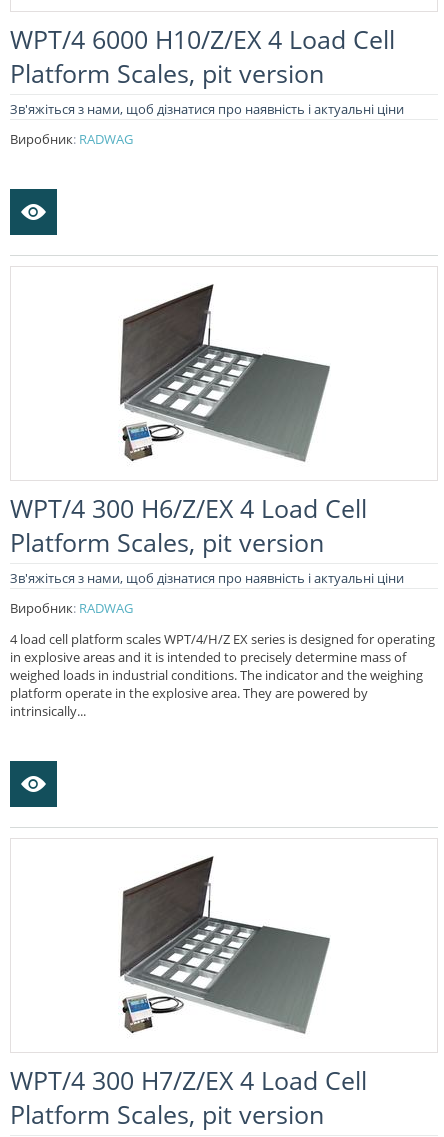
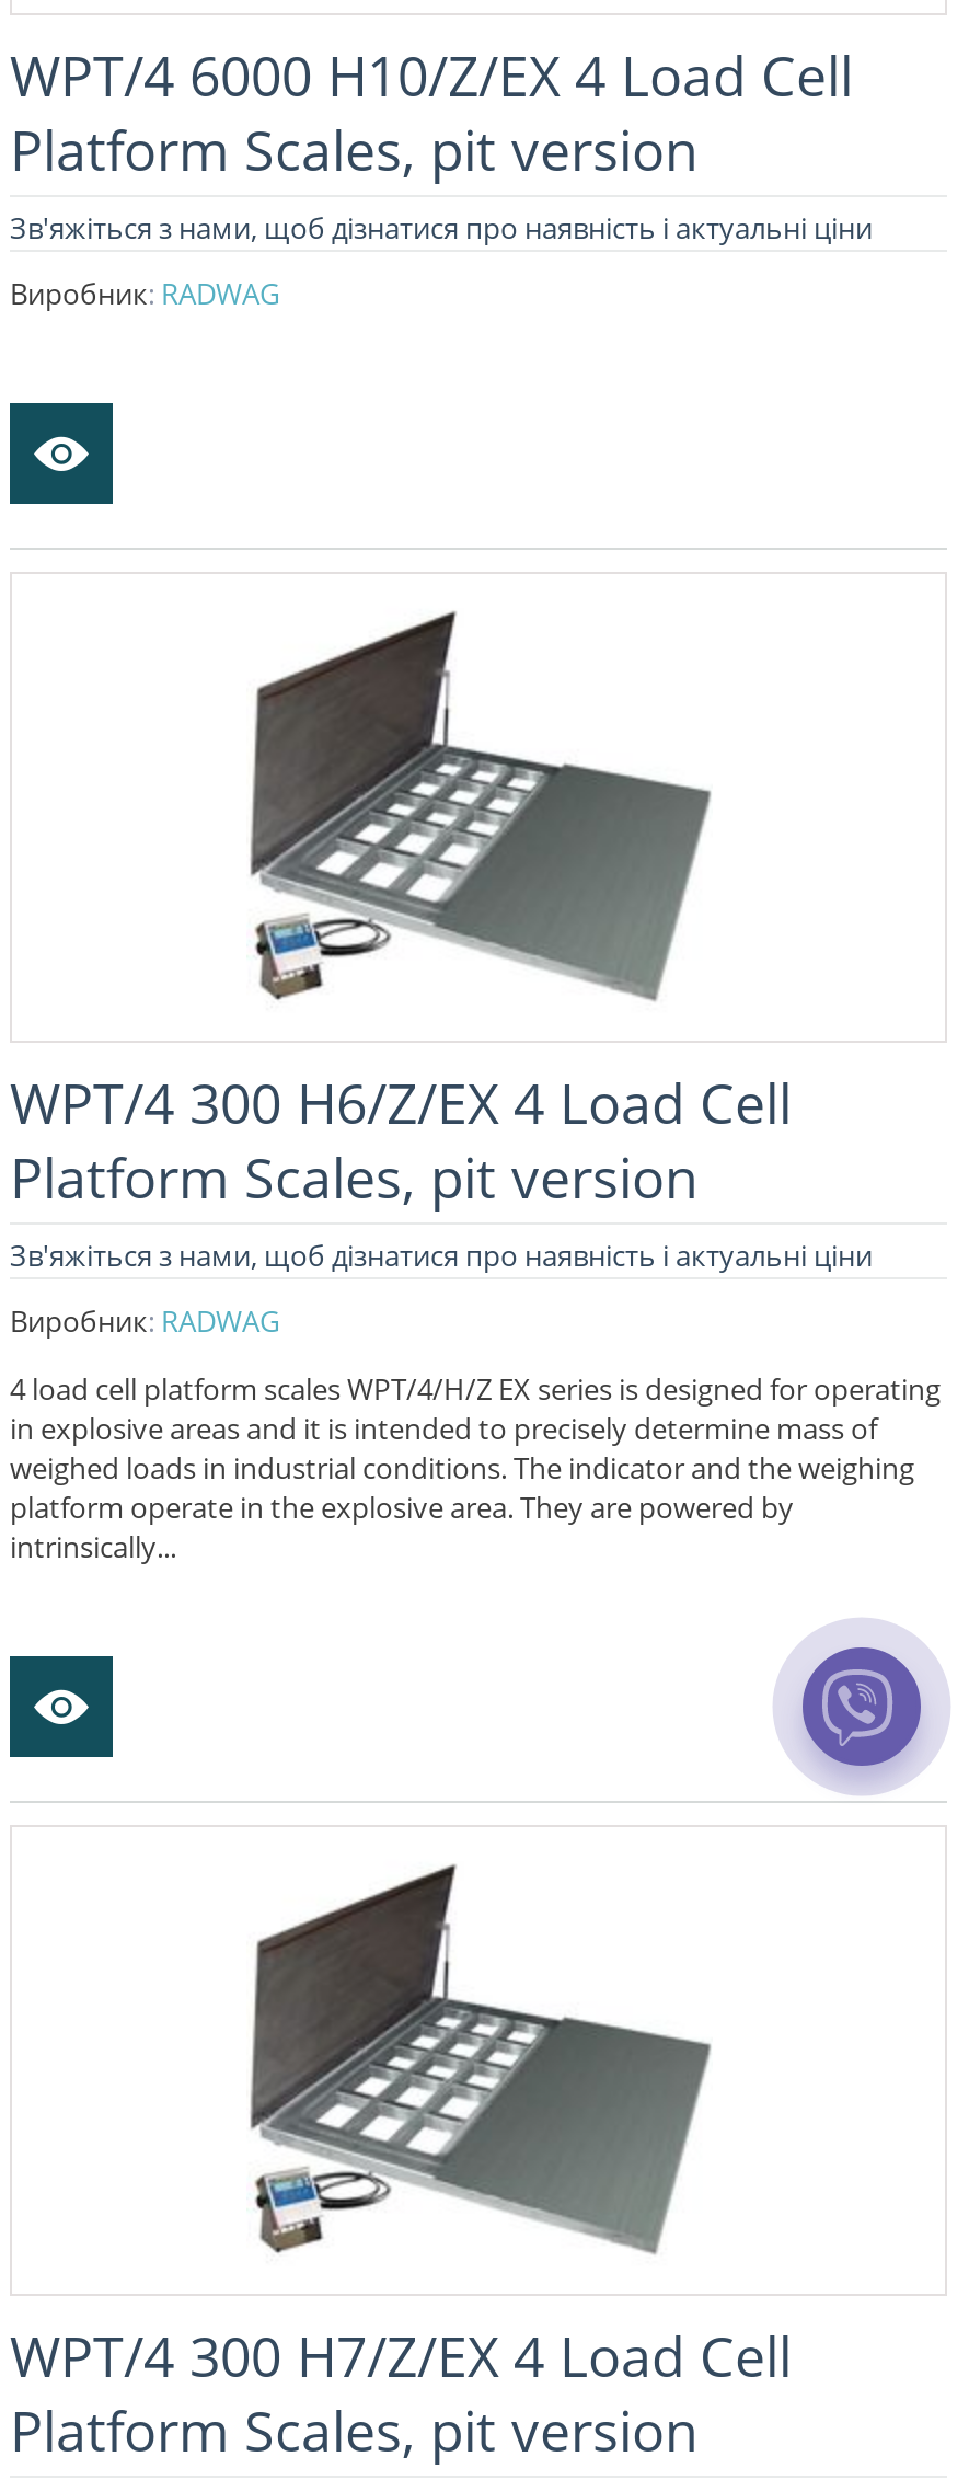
+ [image]
